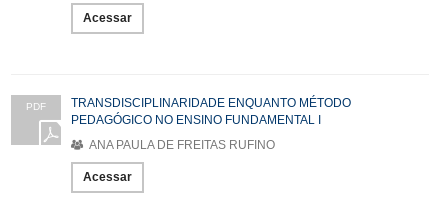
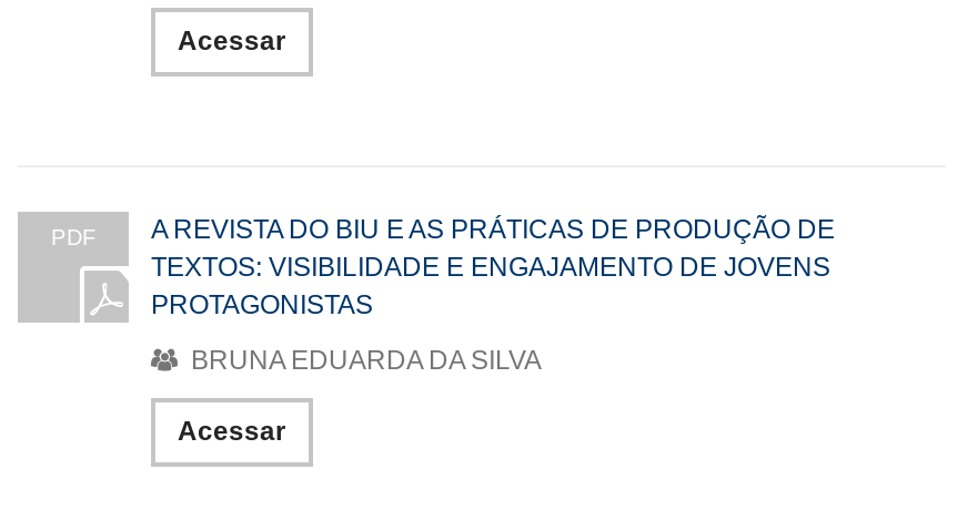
- TRANSDISCIPLINARIDADE ENQUANTO MÉTODO
- PEDAGÓGICO NO ENSINO FUNDAMENTAL I
+ A REVISTA DO BIU E AS PRÁTICAS DE PRODUÇÃO DE
+ TEXTOS: VISIBILIDADE E ENGAJAMENTO DE JOVENS
+ PROTAGONISTAS

- ANA PAULA DE FREITAS RUFINO
+ BRUNA EDUARDA DA SILVA
